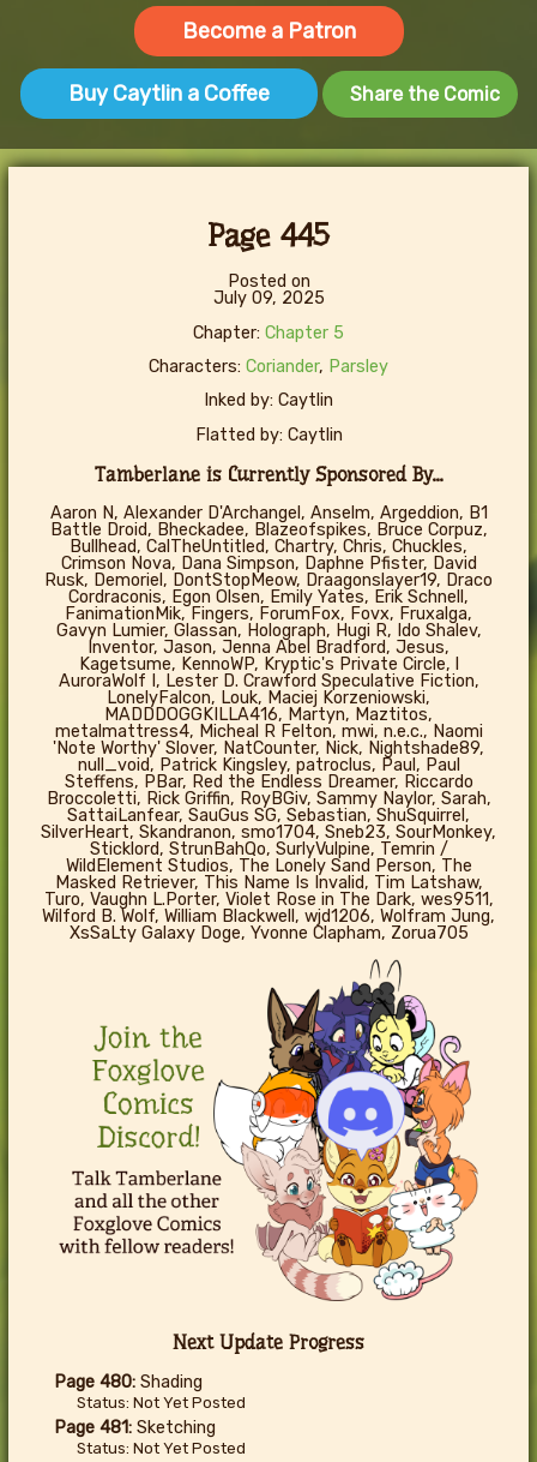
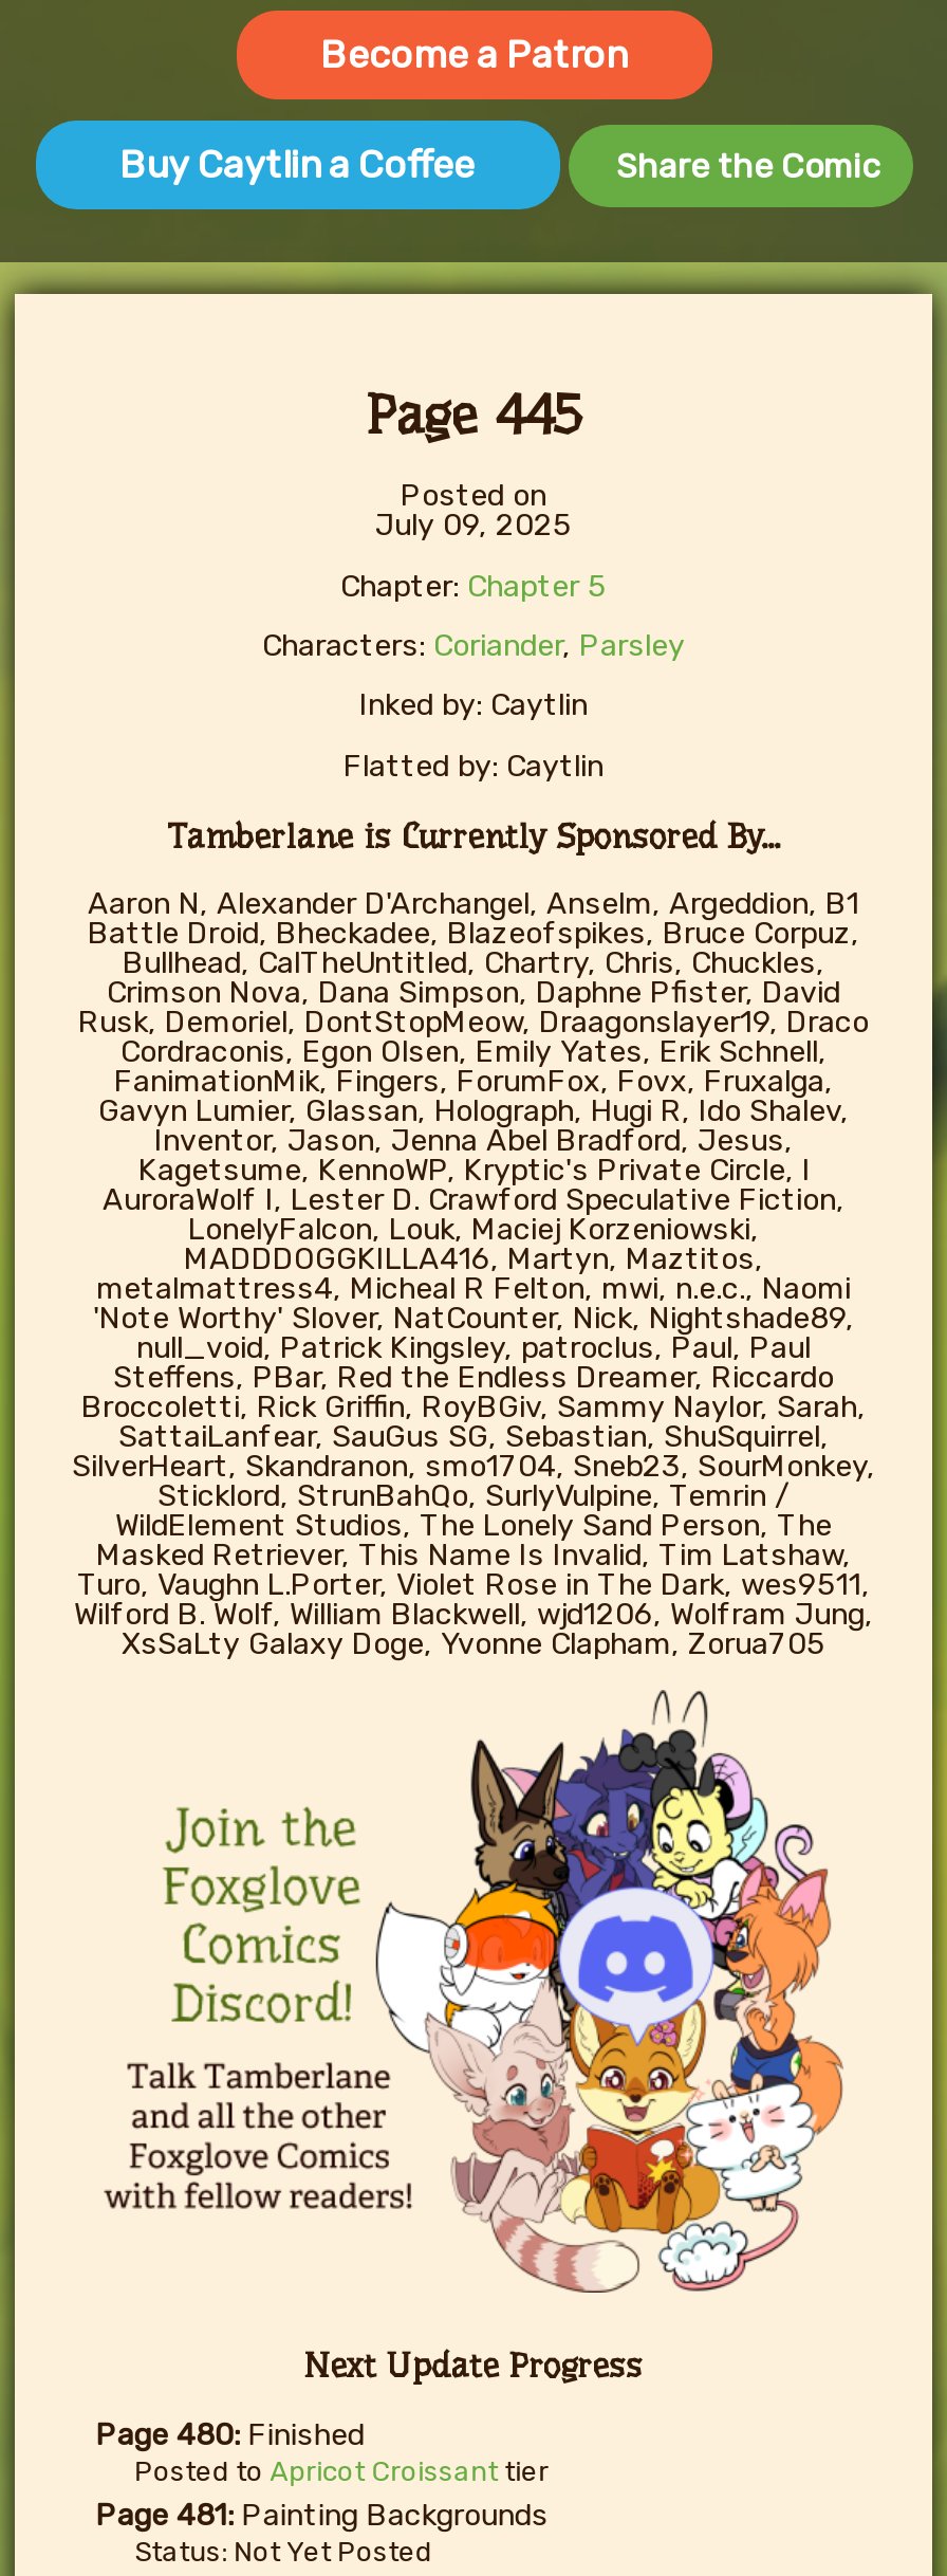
- Page 480: Shading
- Status: Not Yet Posted
- Page 481: Sketching
+ Page 480: Finished
+ Posted to Apricot Croissant tier
+ Page 481: Painting Backgrounds
